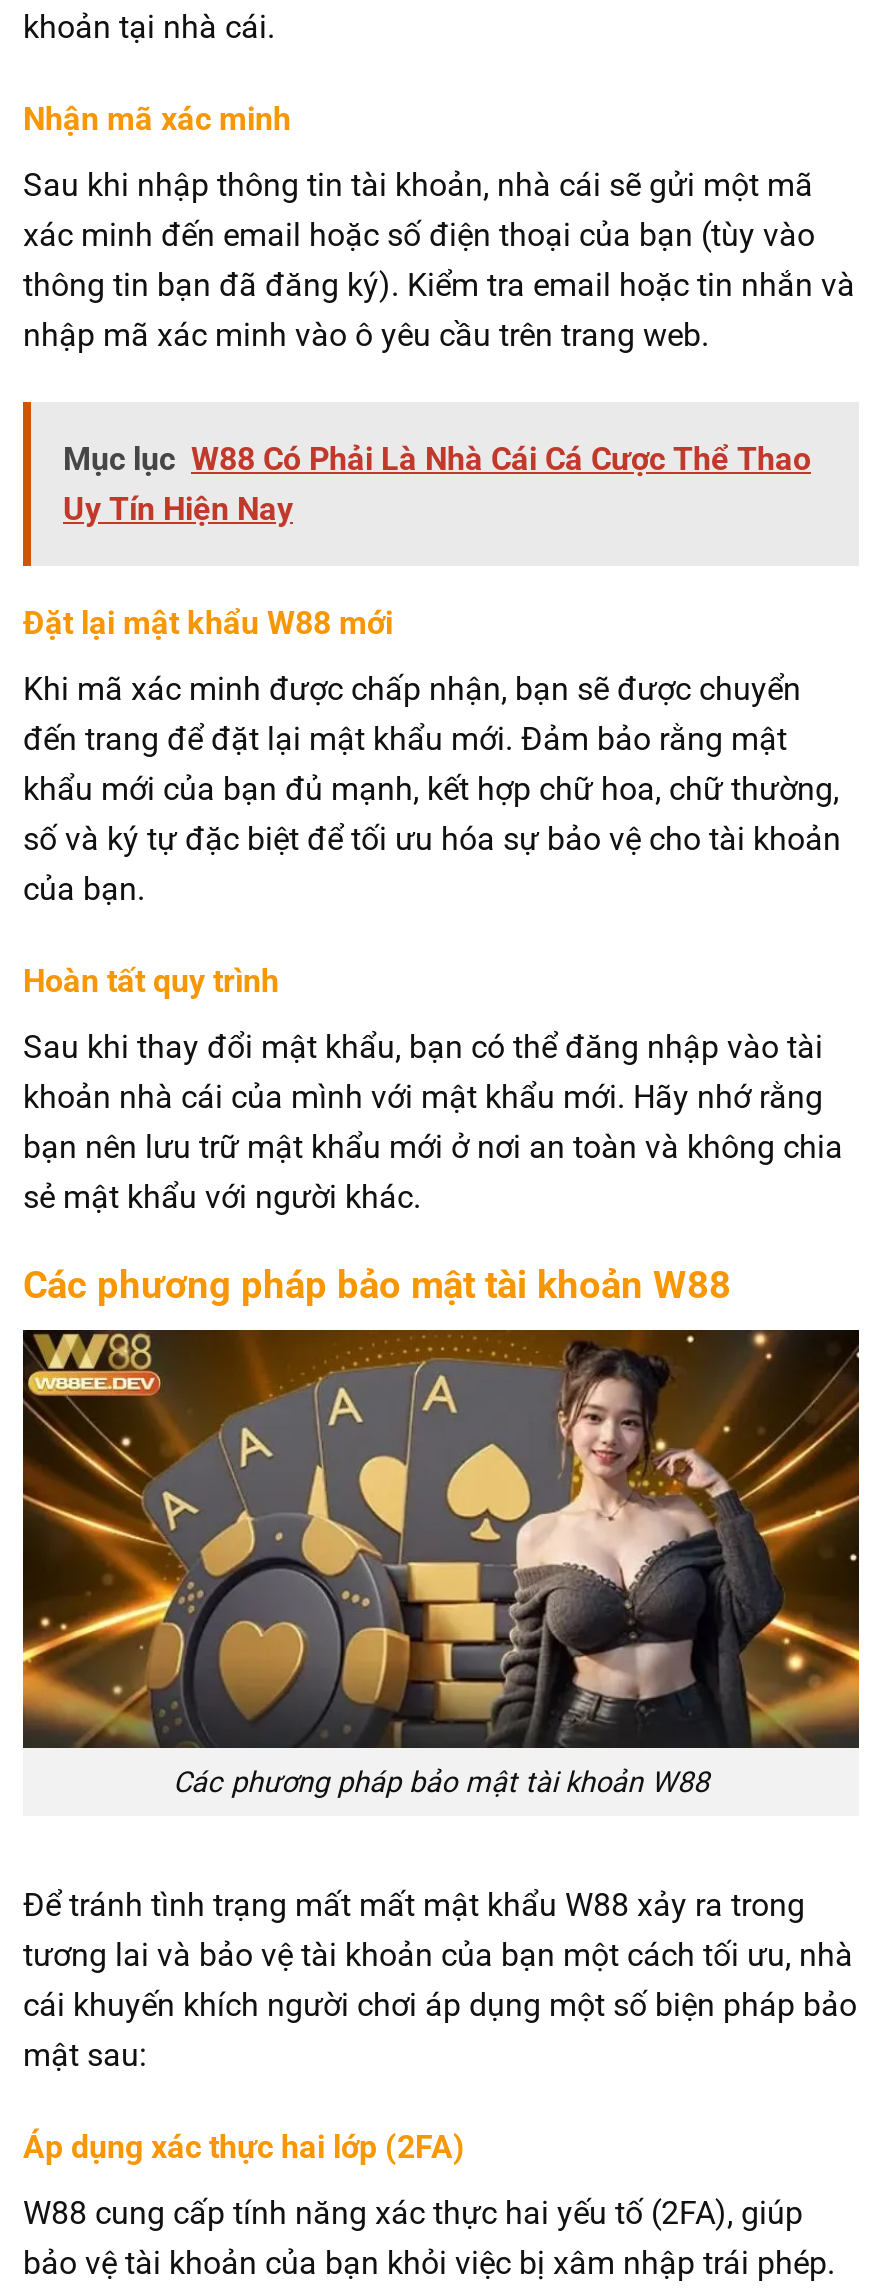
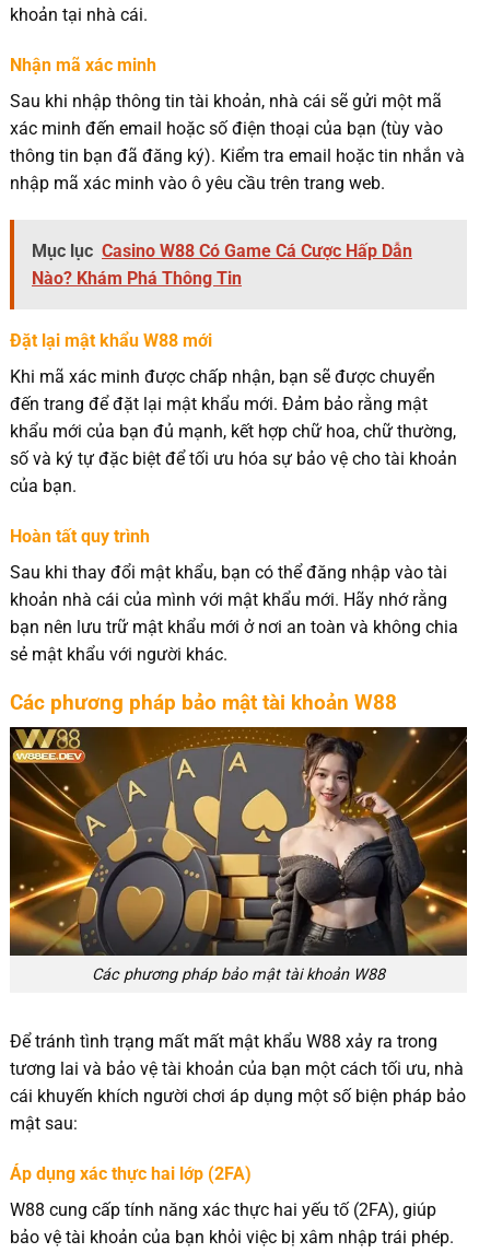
- Mục lục W88 Có Phải Là Nhà Cái Cá Cược Thể Thao
- Uy Tín Hiện Nay
+ Mục lục Casino W88 Có Game Cá Cược Hấp Dẫn
+ Nào? Khám Phá Thông Tin
